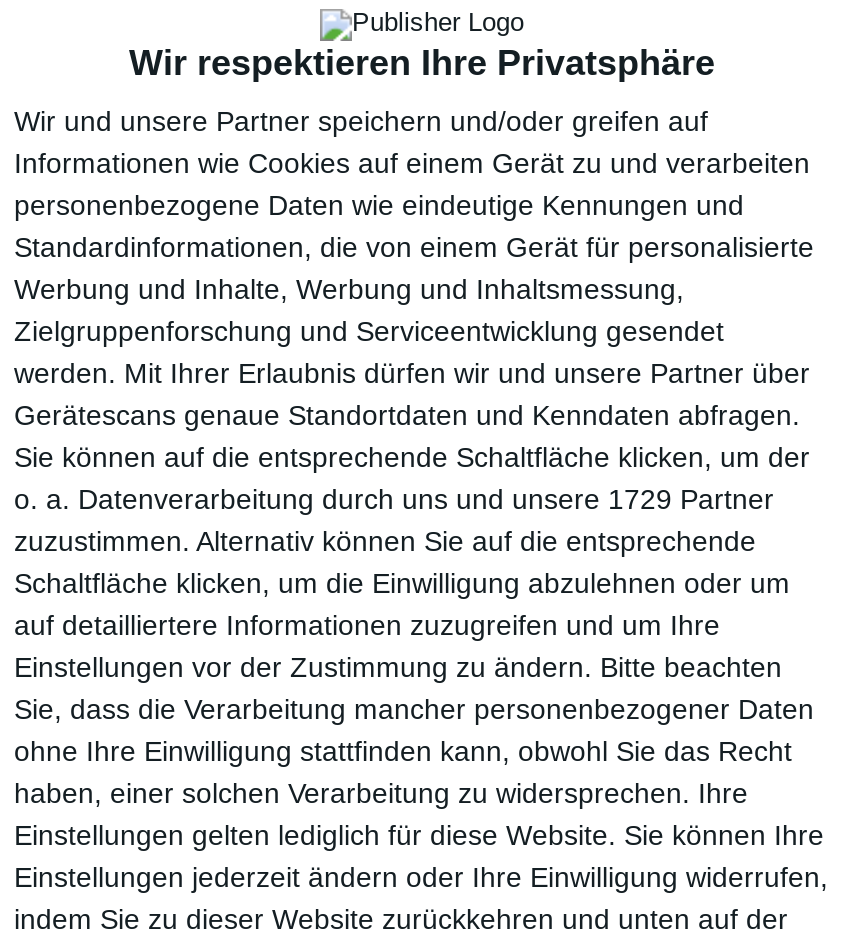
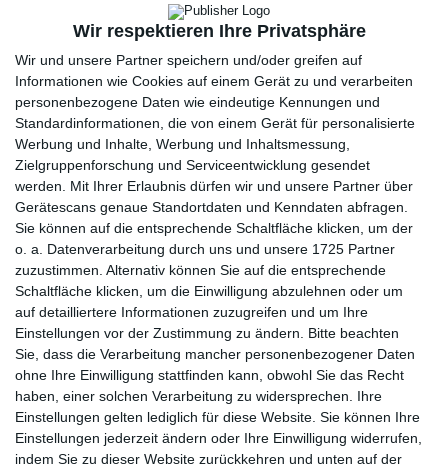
- o. a. Datenverarbeitung durch uns und unsere 1729 Partner
+ o. a. Datenverarbeitung durch uns und unsere 1725 Partner
